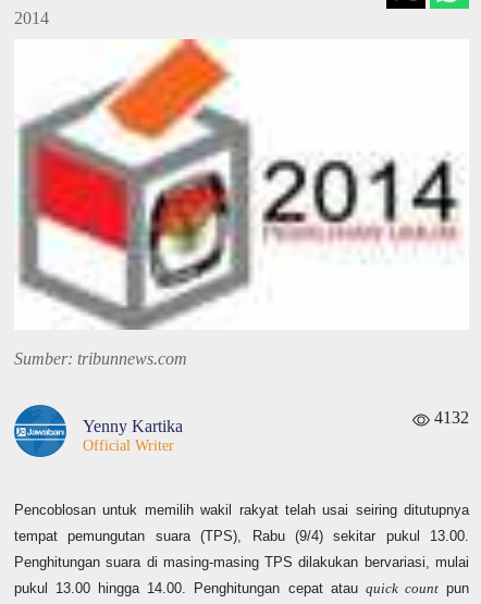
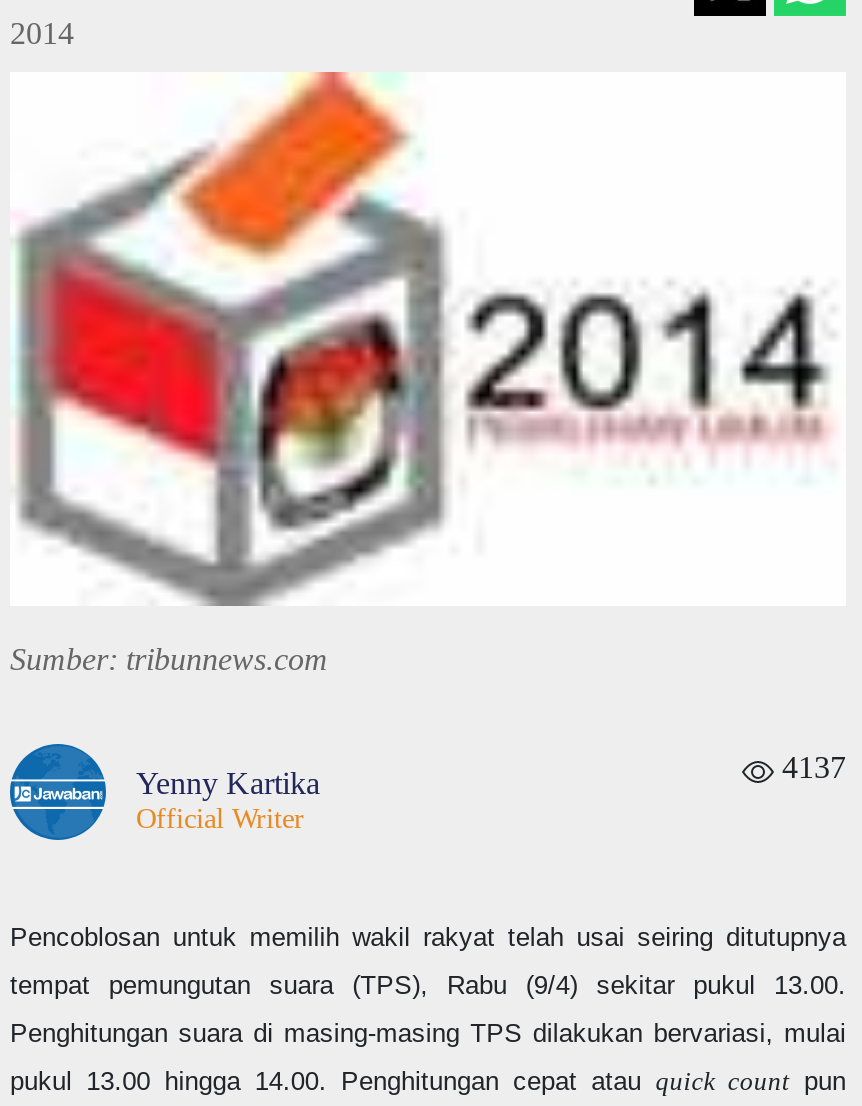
- 4132
+ 4137
